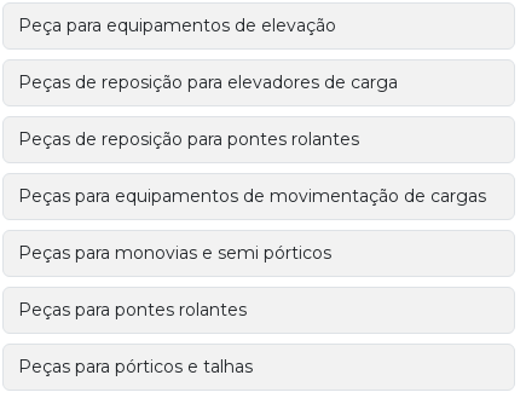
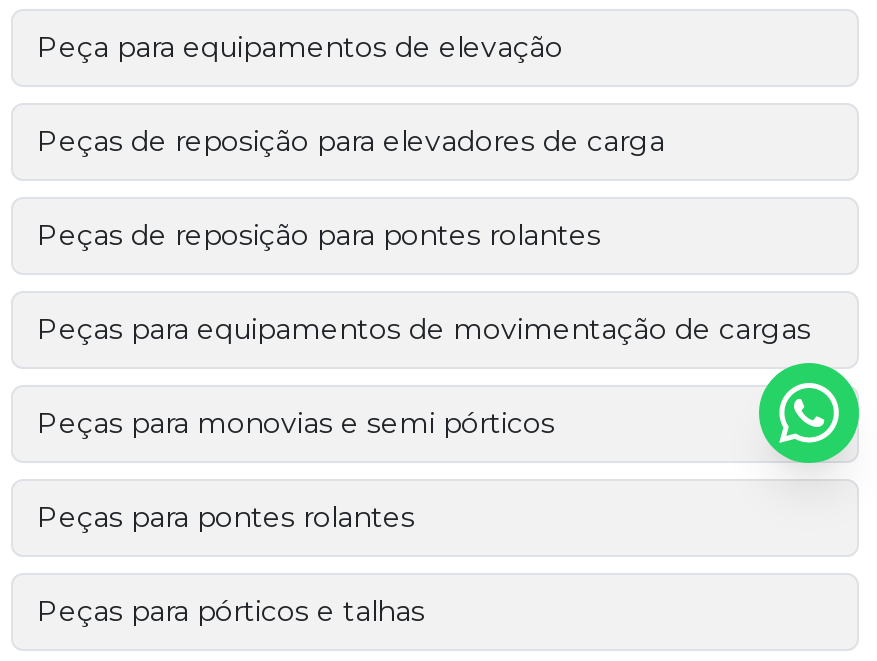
+ [image]
